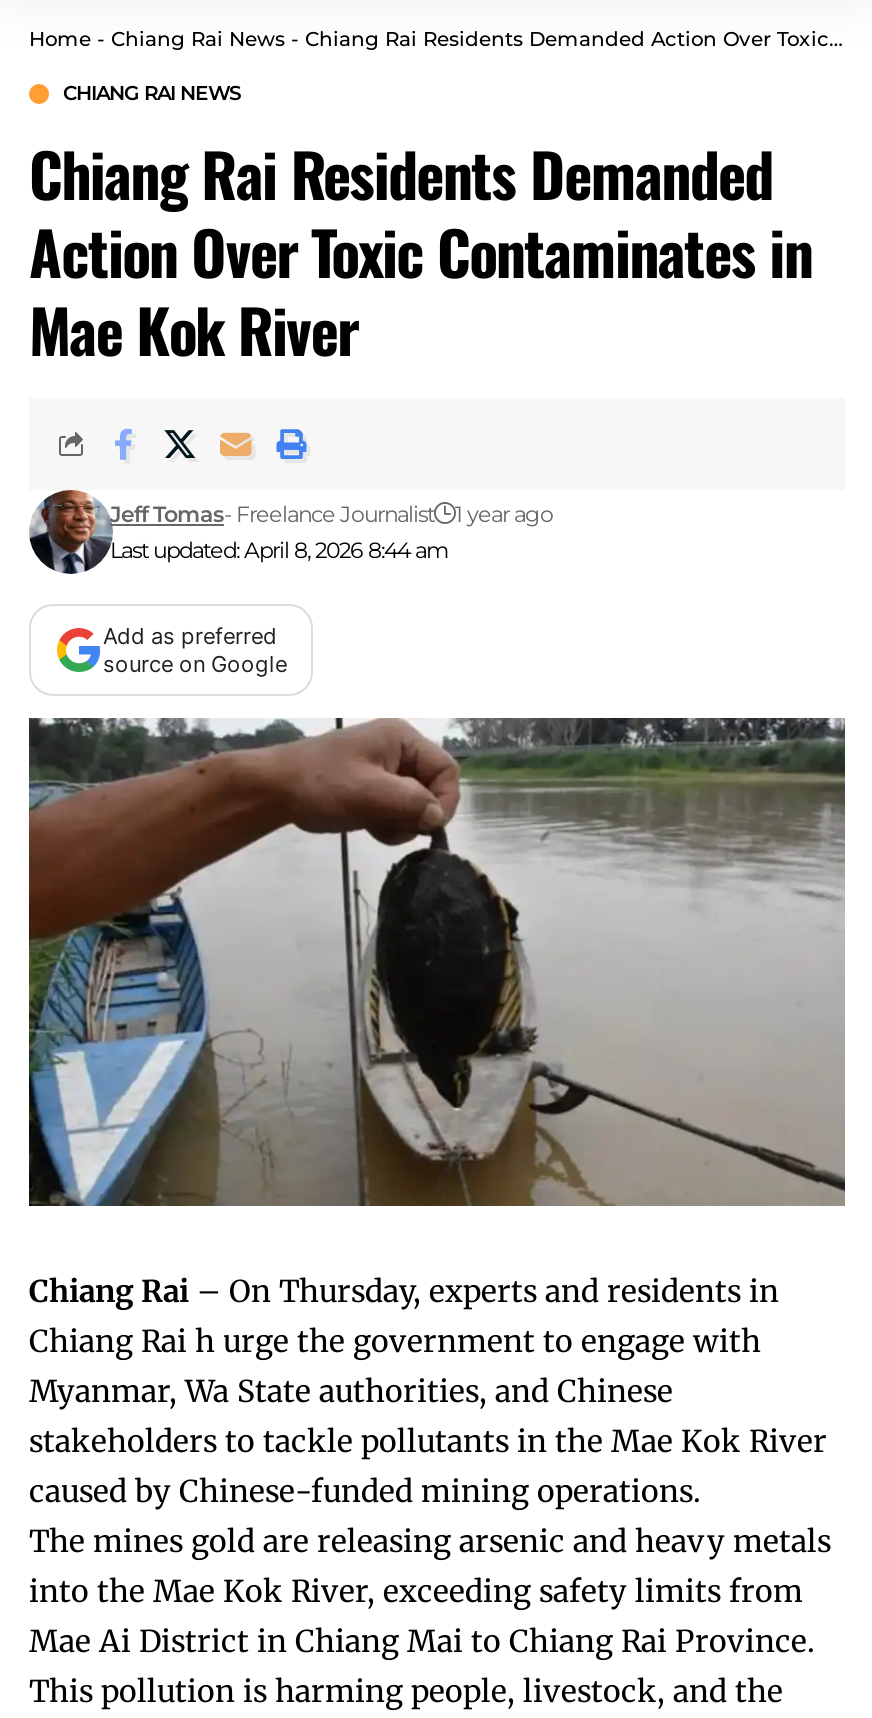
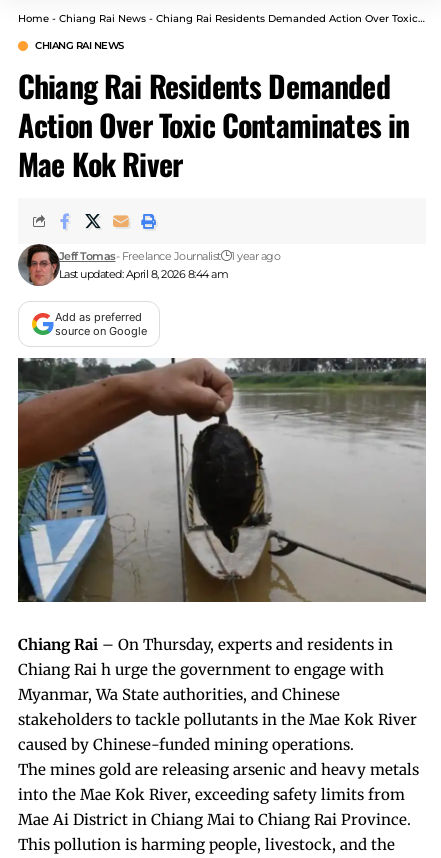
- [image]
+ [image]
